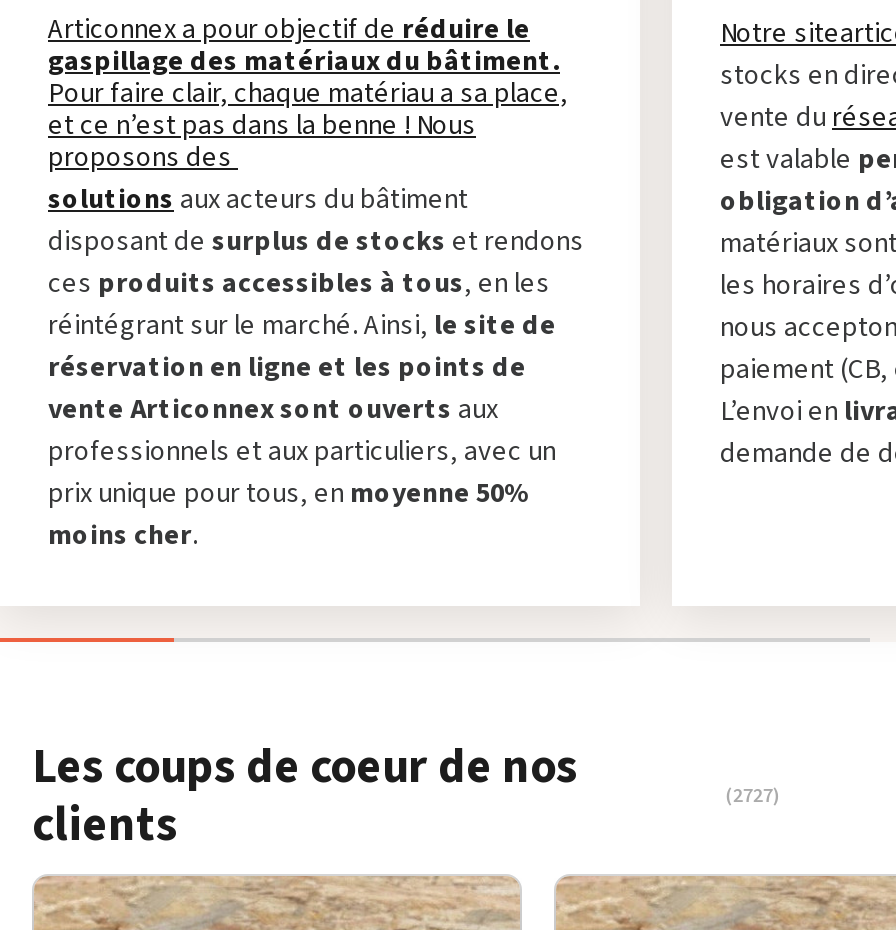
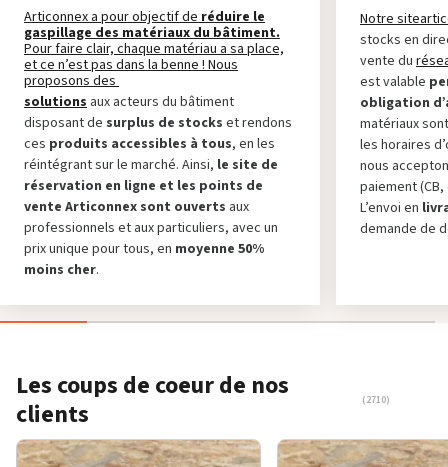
- (2727)
+ (2710)
